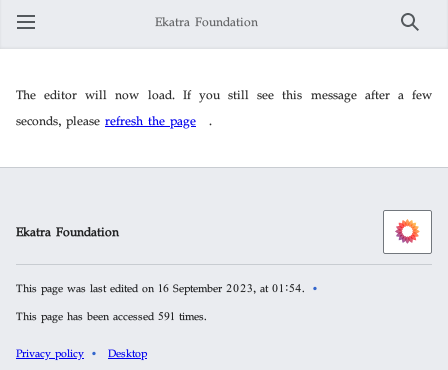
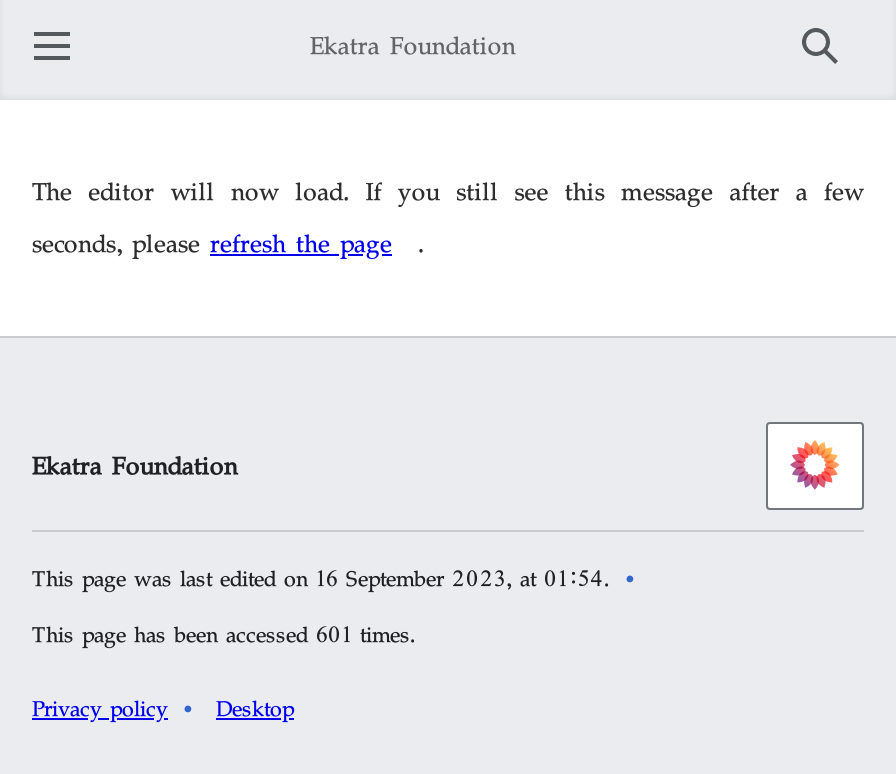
- This page has been accessed 591 times.
+ This page has been accessed 601 times.
